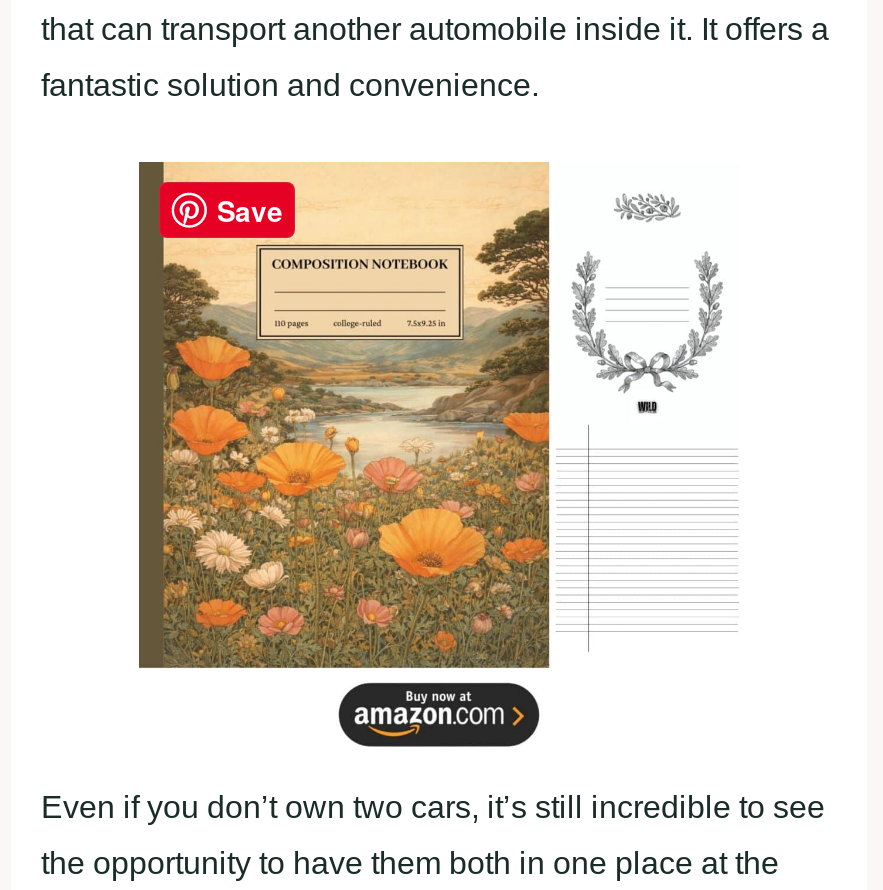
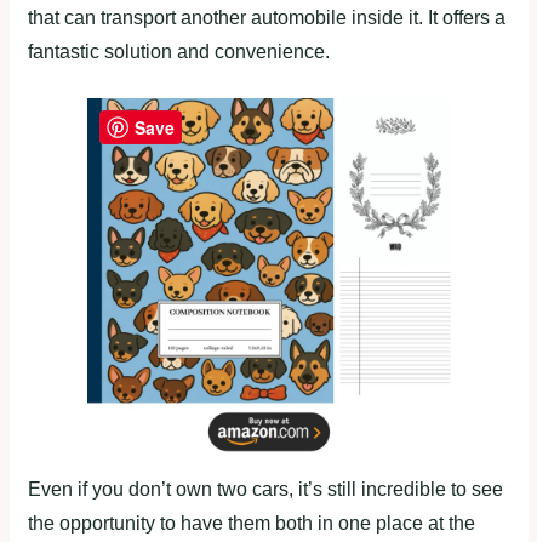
- [image]
+ [image]
